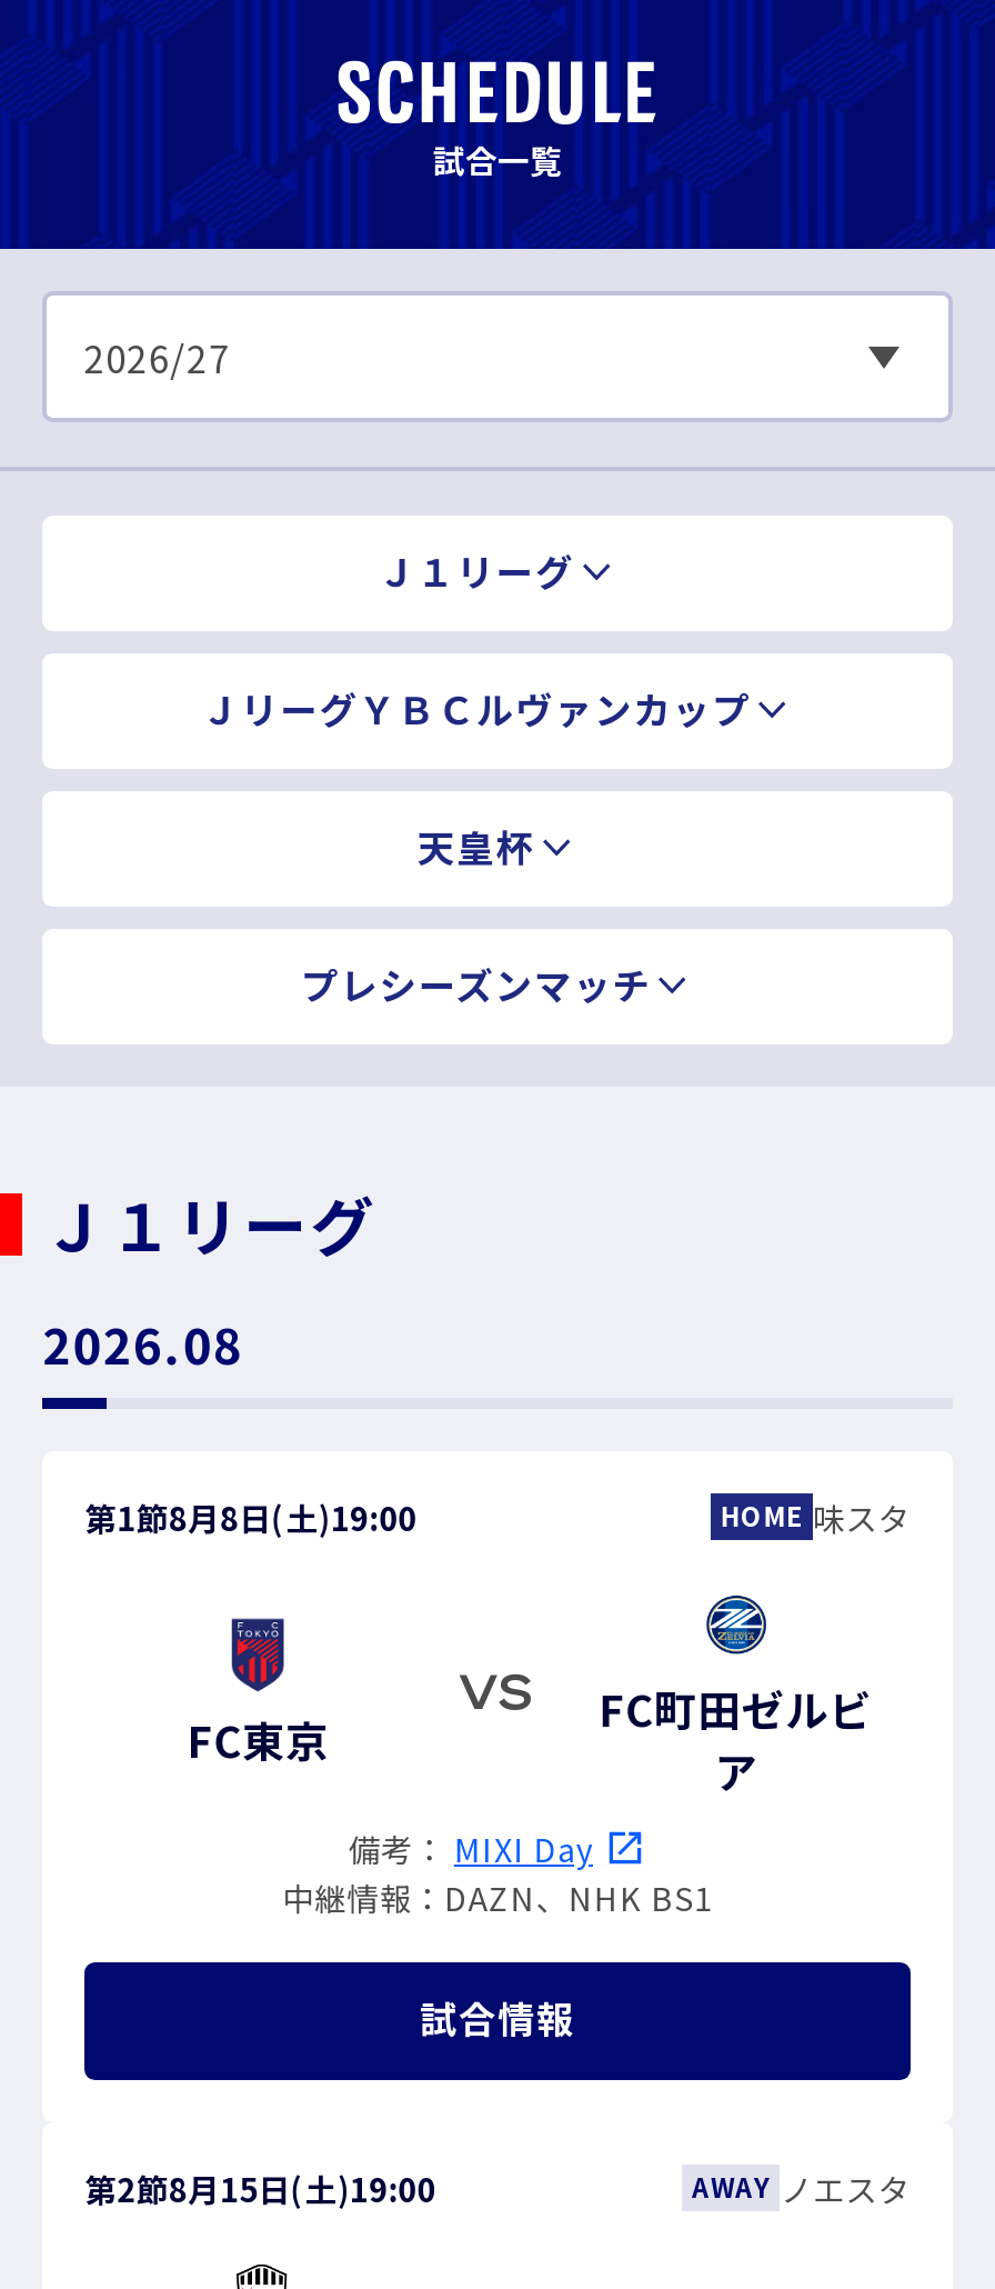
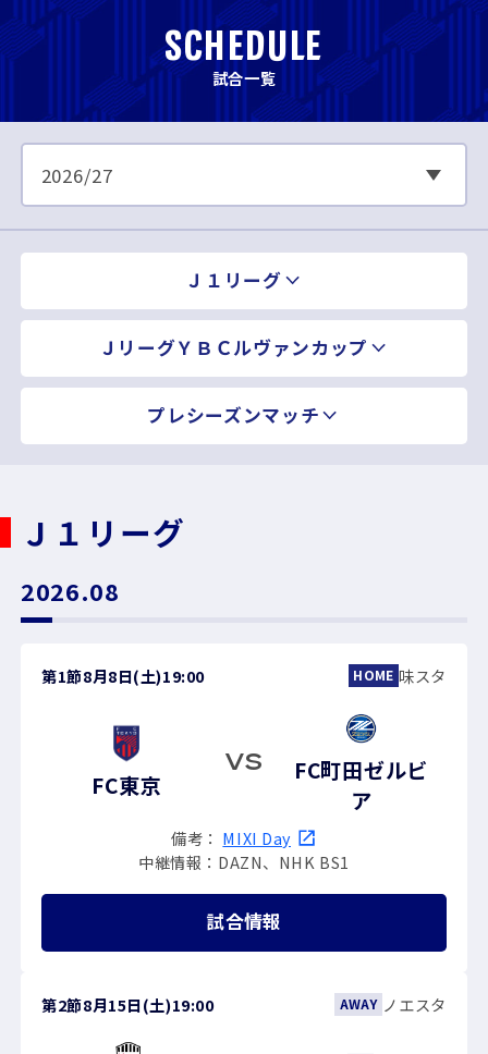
- 天皇杯
